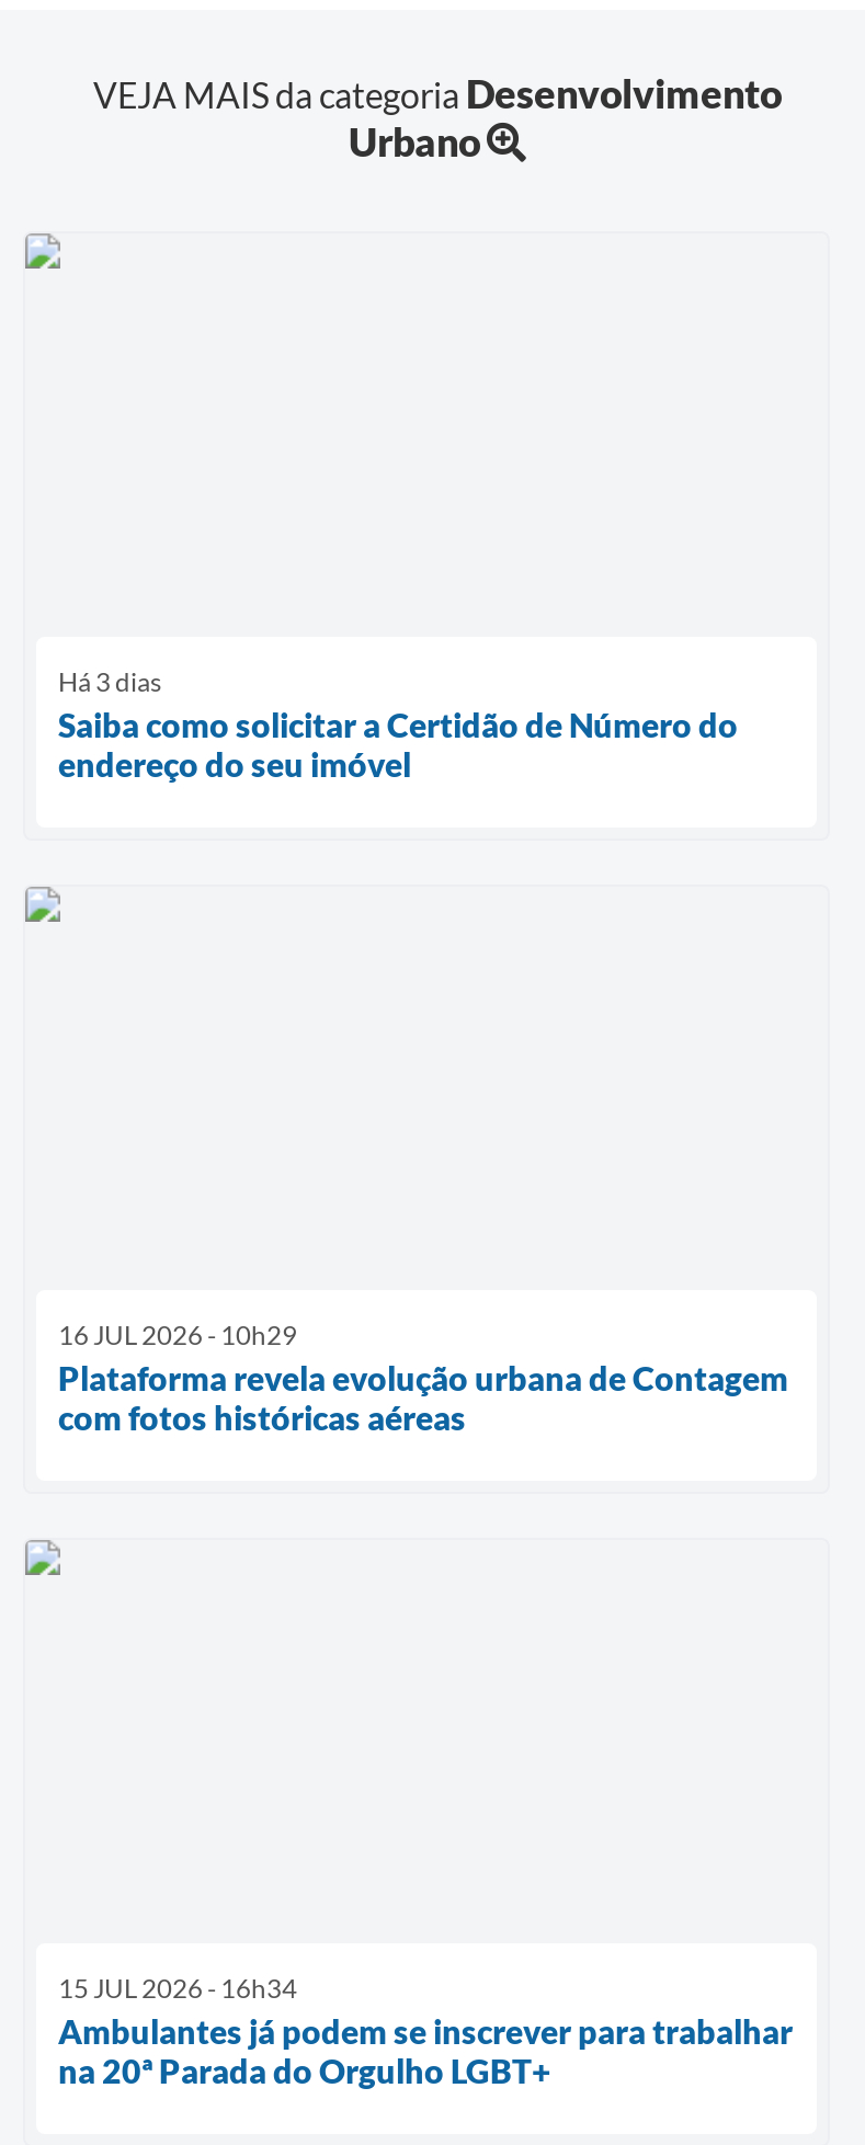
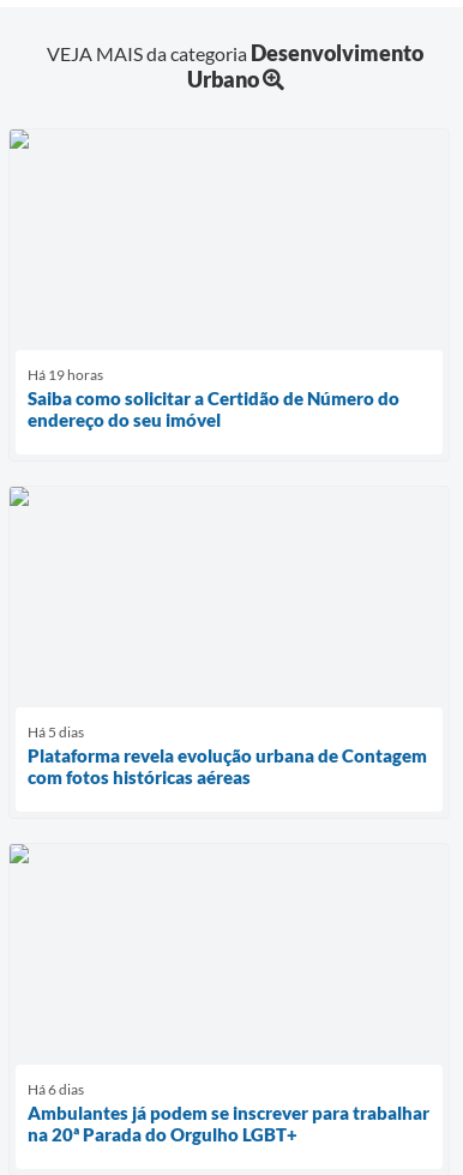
- Há 3 dias
+ Há 19 horas

- 16 JUL 2026 - 10h29
+ Há 5 dias

- 15 JUL 2026 - 16h34
+ Há 6 dias
